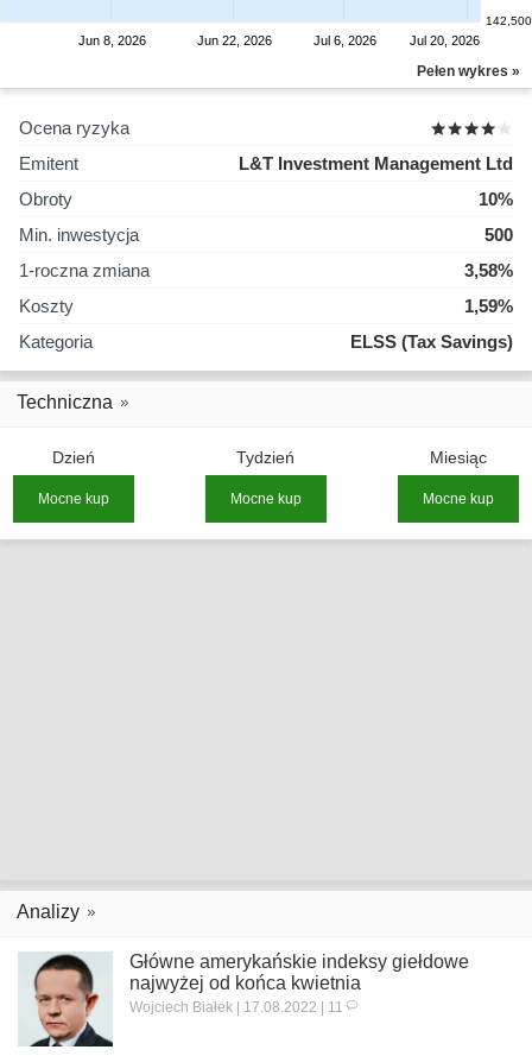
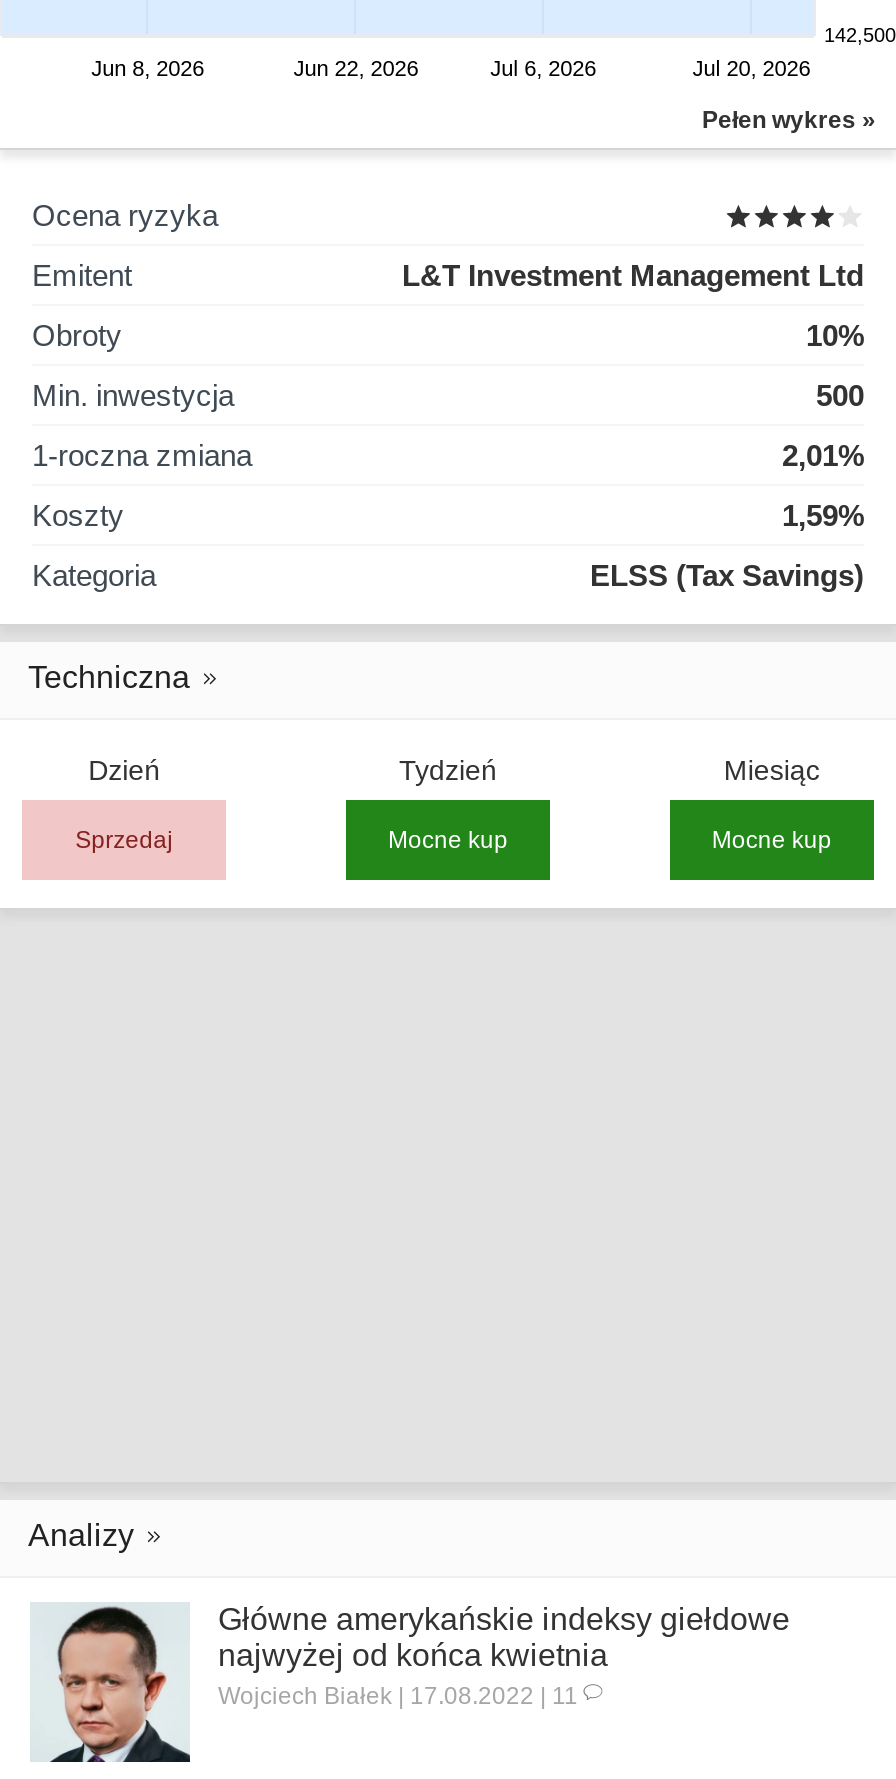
- 3,58%
+ 2,01%

- Mocne kup
+ Sprzedaj
